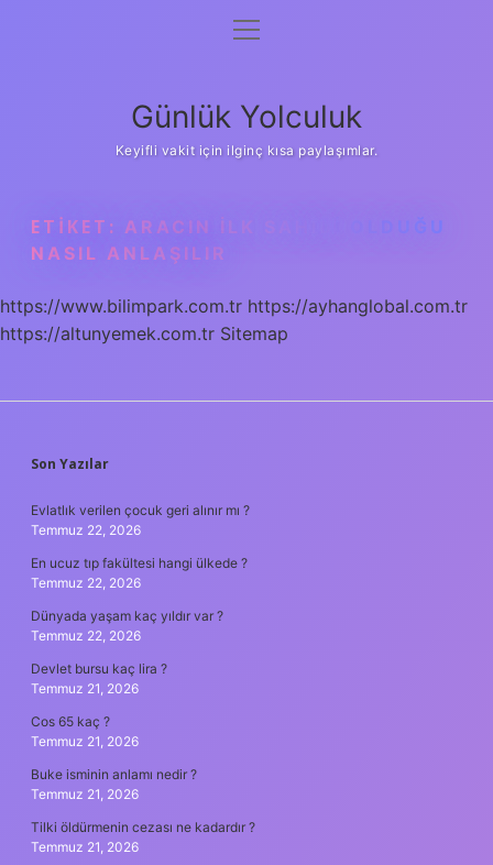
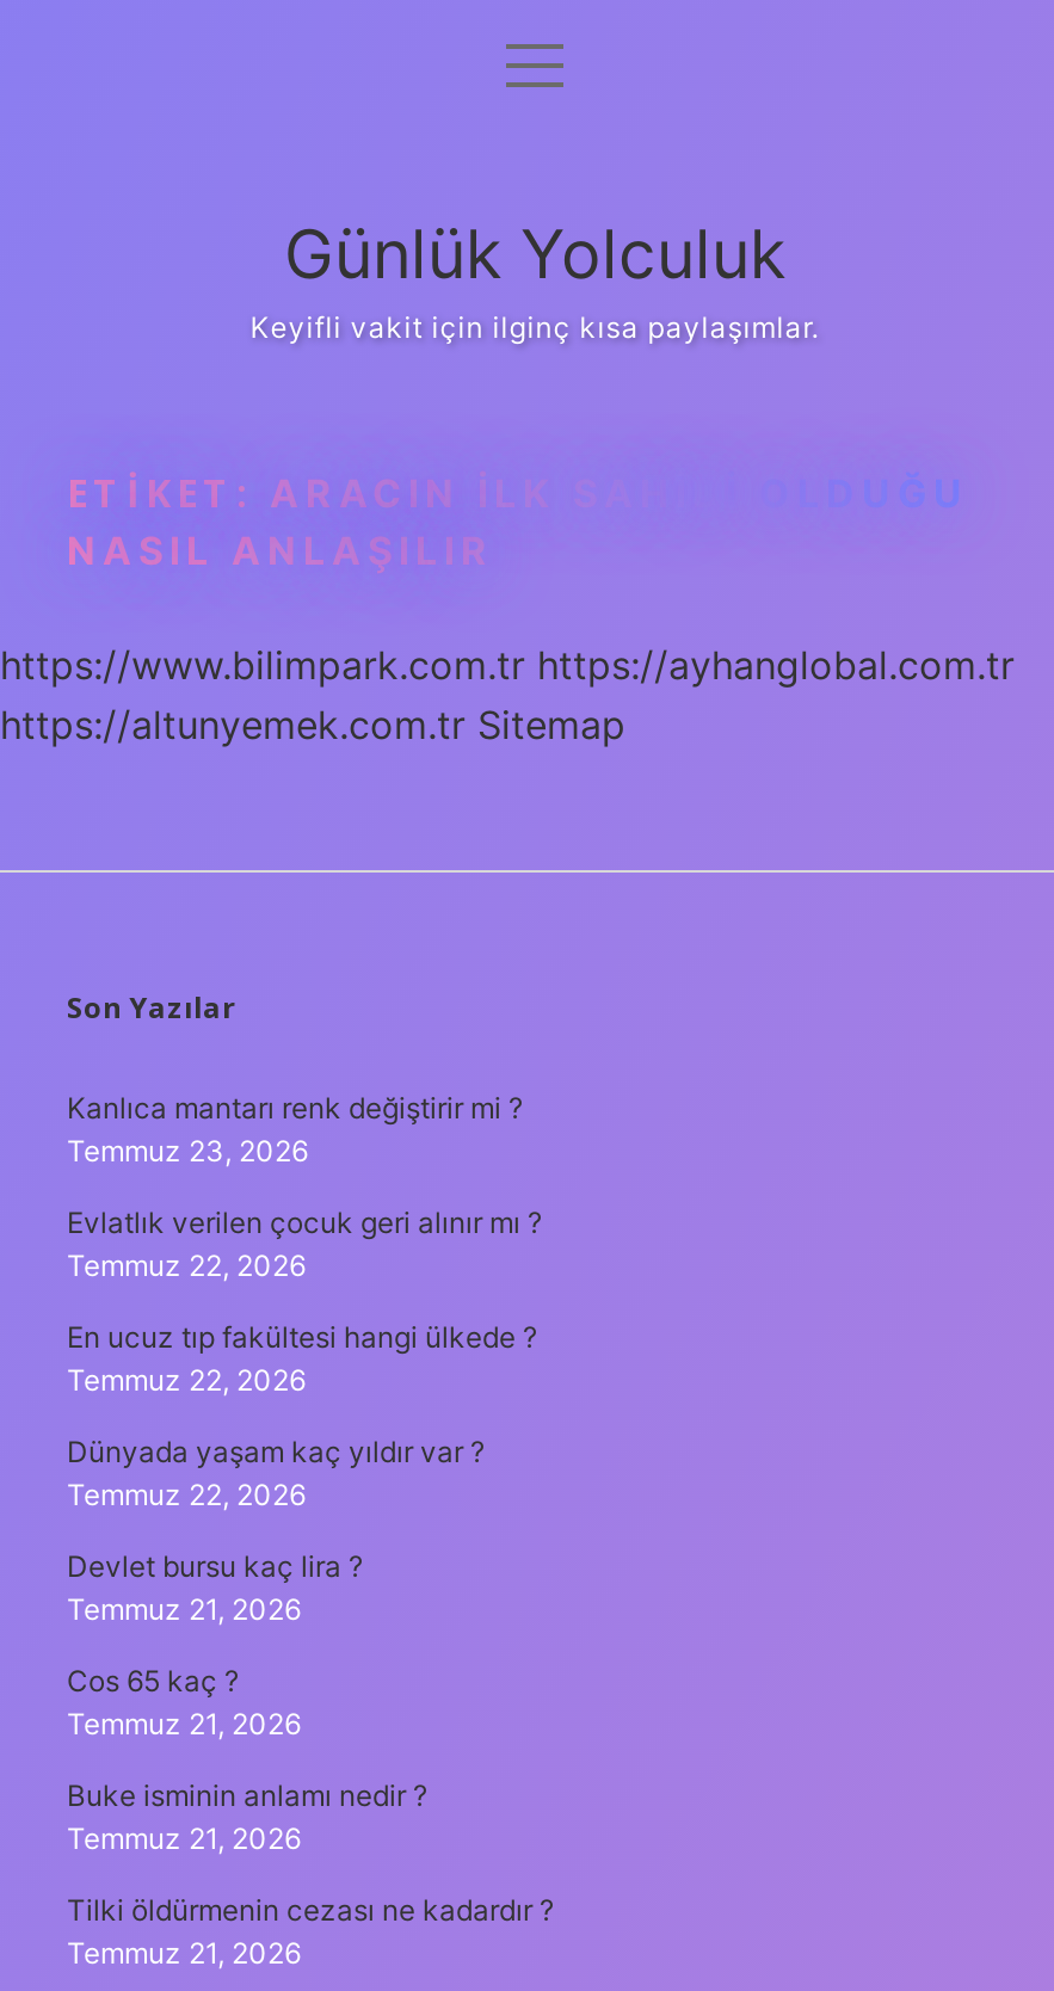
+ Kanlıca mantarı renk değiştirir mi ?
+ Temmuz 23, 2026
